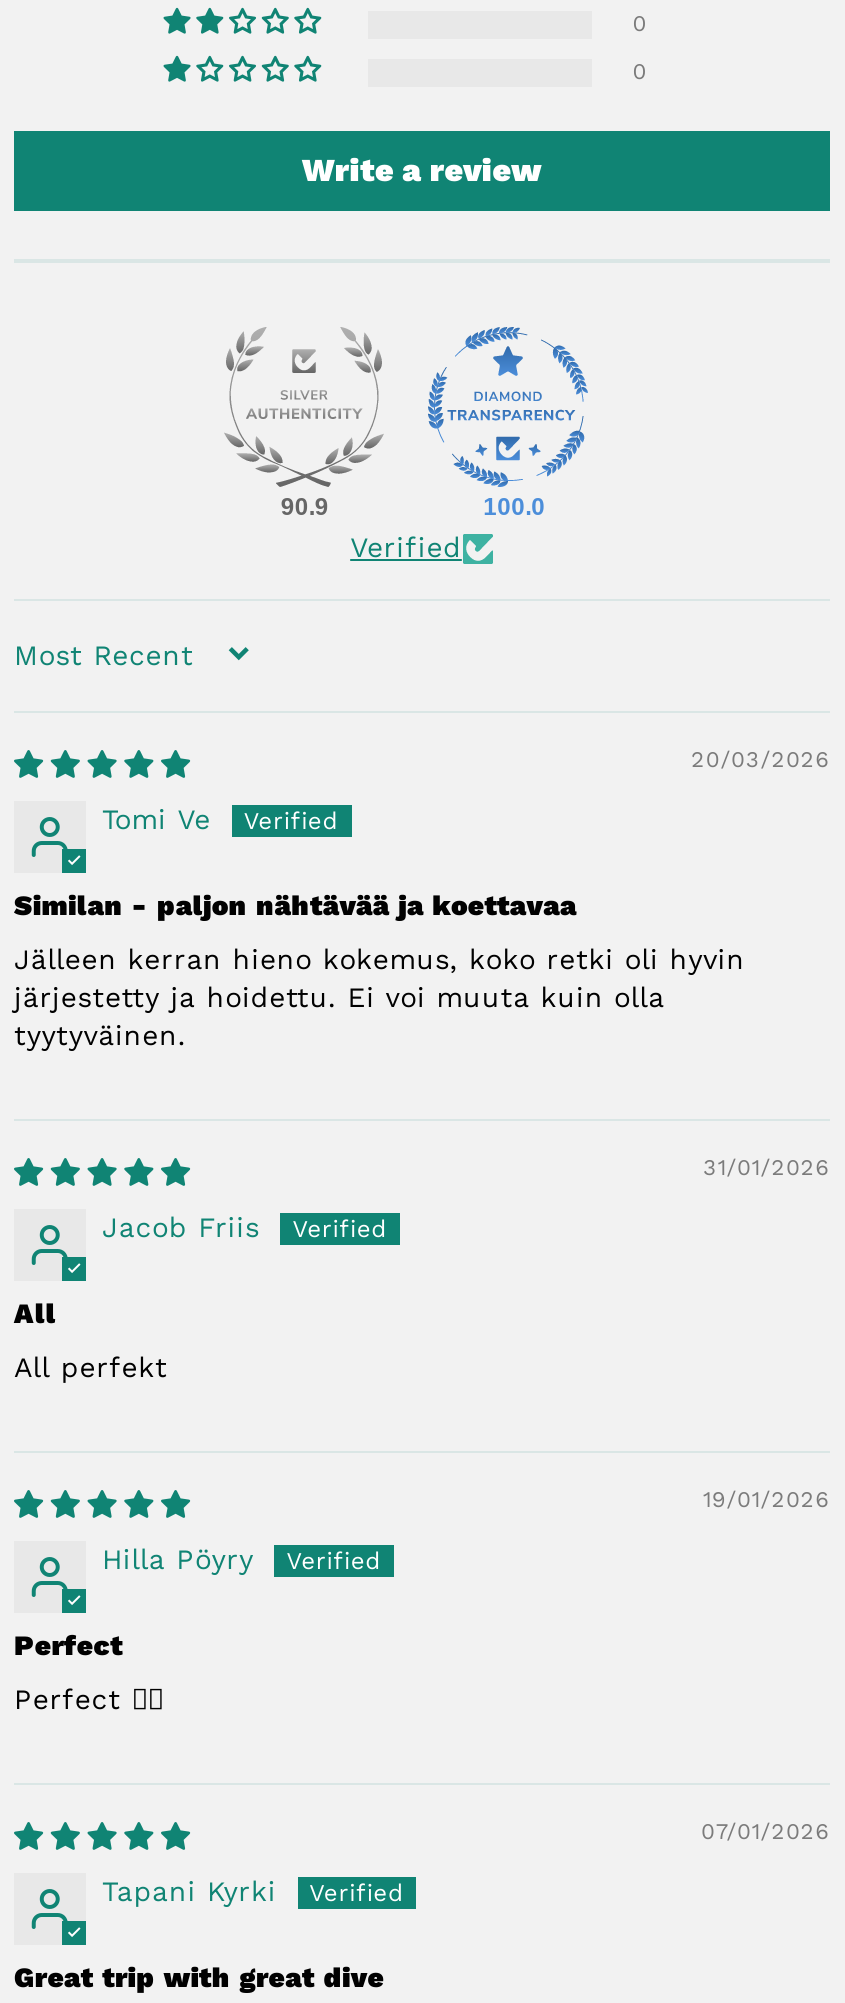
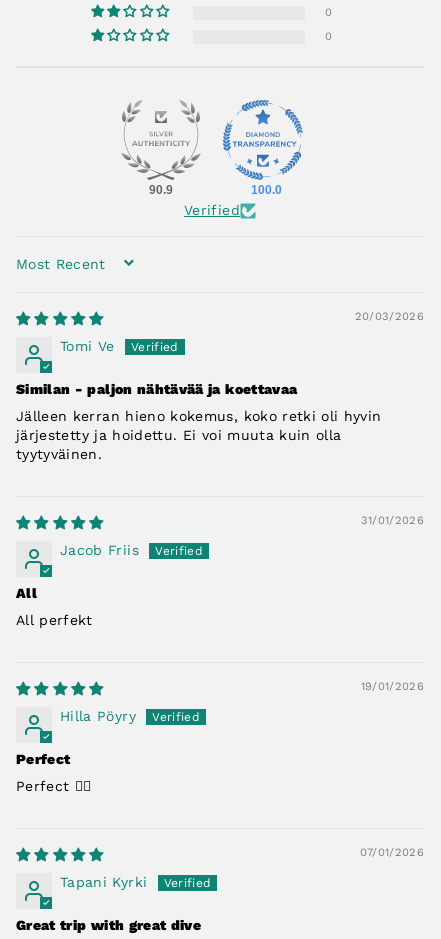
- Write a review
